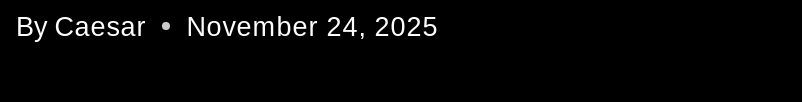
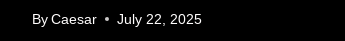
- By Caesar November 24, 2025
+ By Caesar July 22, 2025
